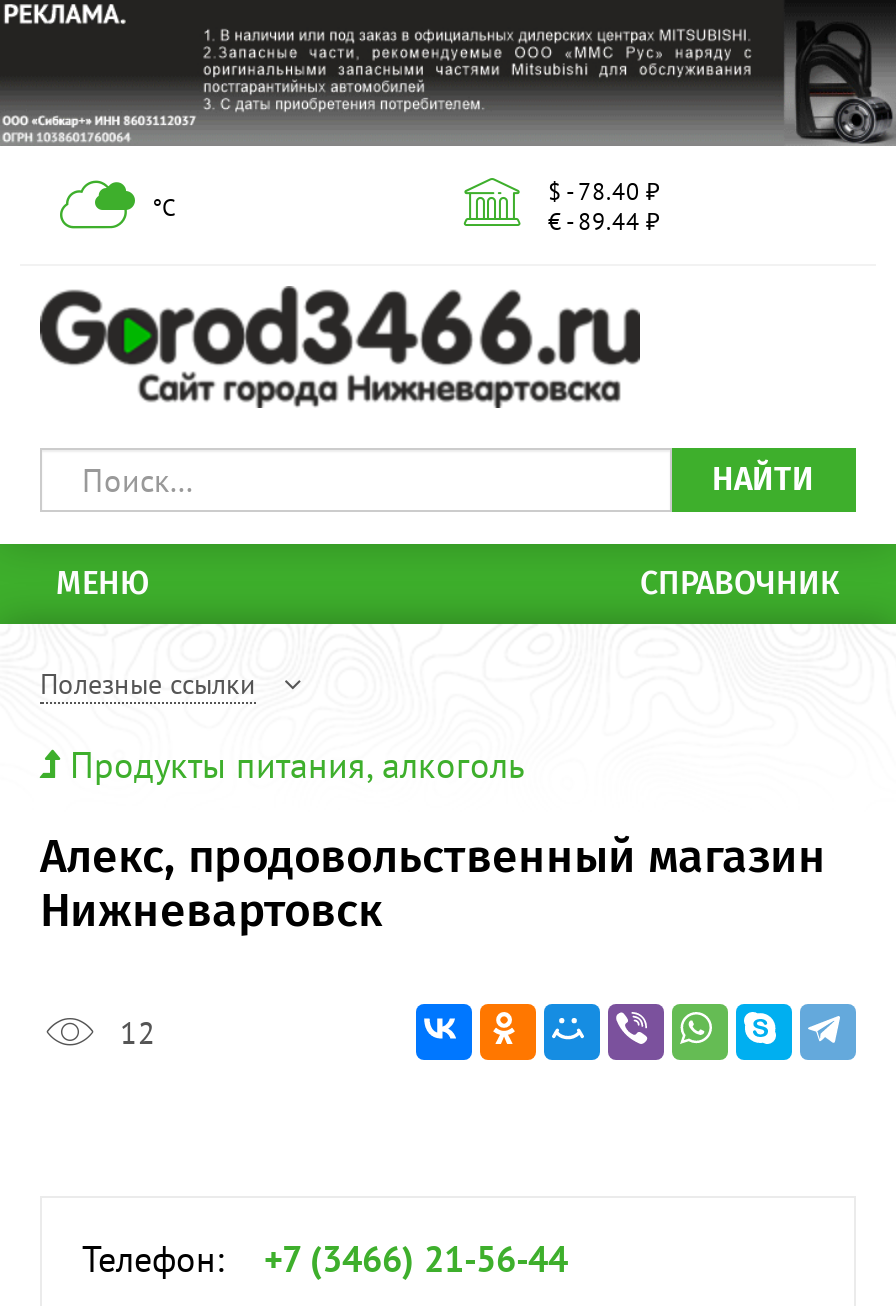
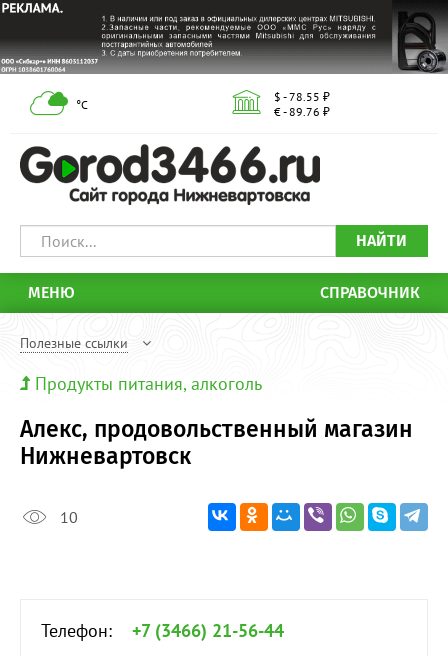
- $ - 78.40 ₽
+ $ - 78.55 ₽

- € - 89.44 ₽
+ € - 89.76 ₽

- 12
+ 10
